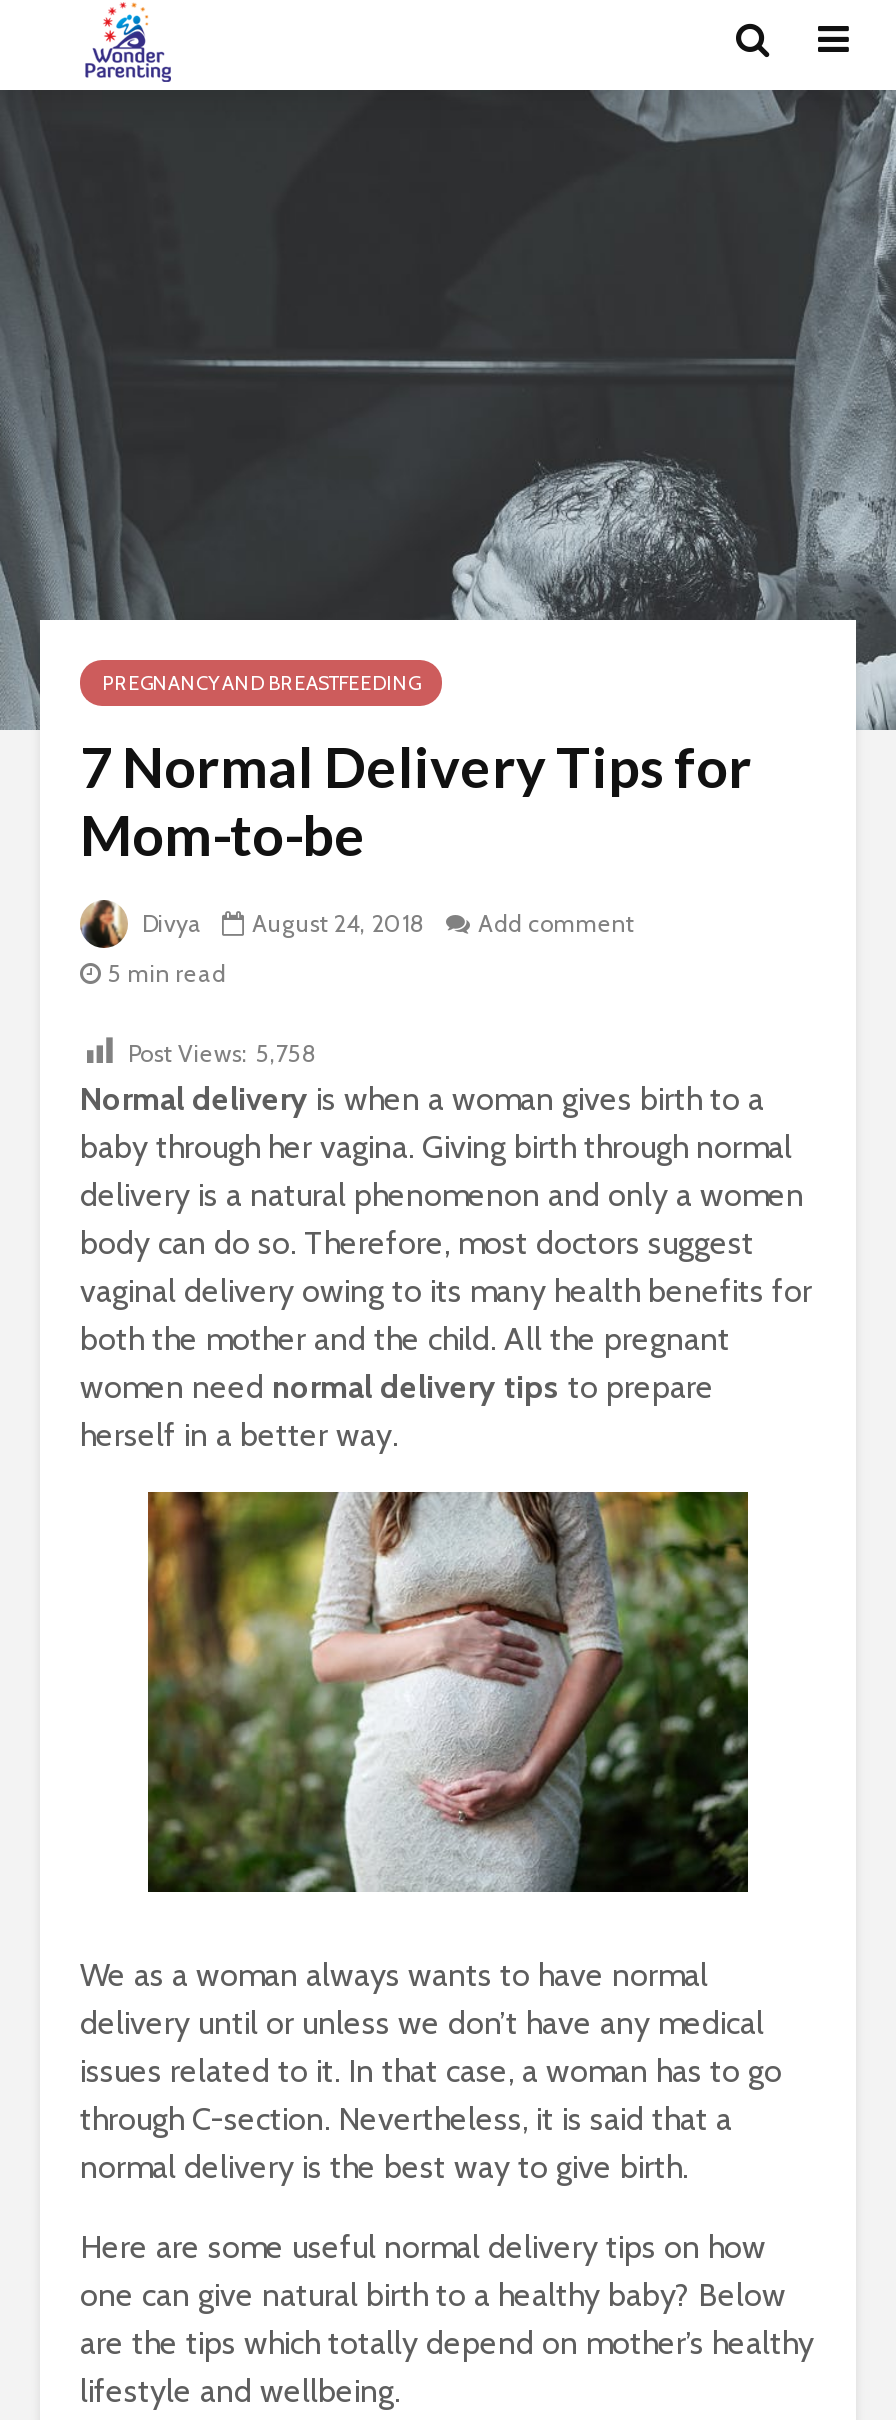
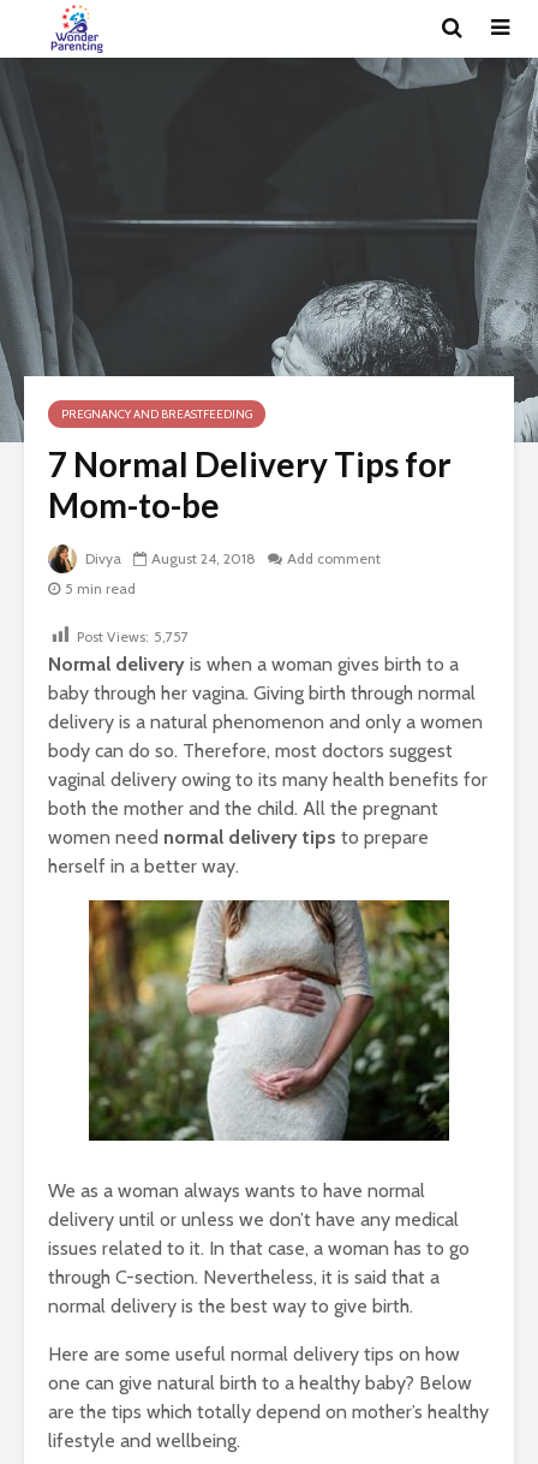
- Post Views: 5,758
+ Post Views: 5,757
